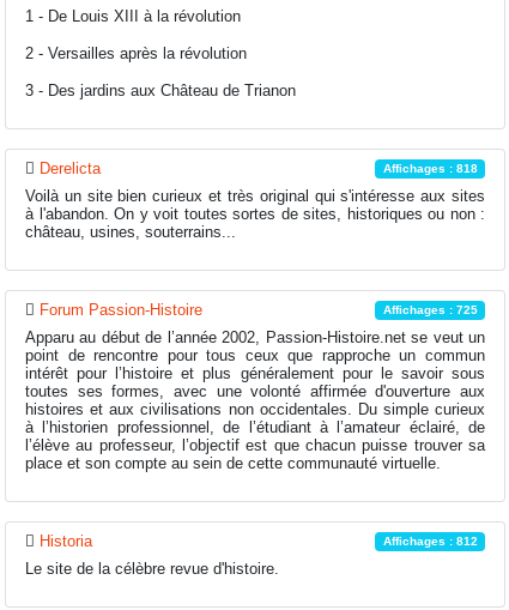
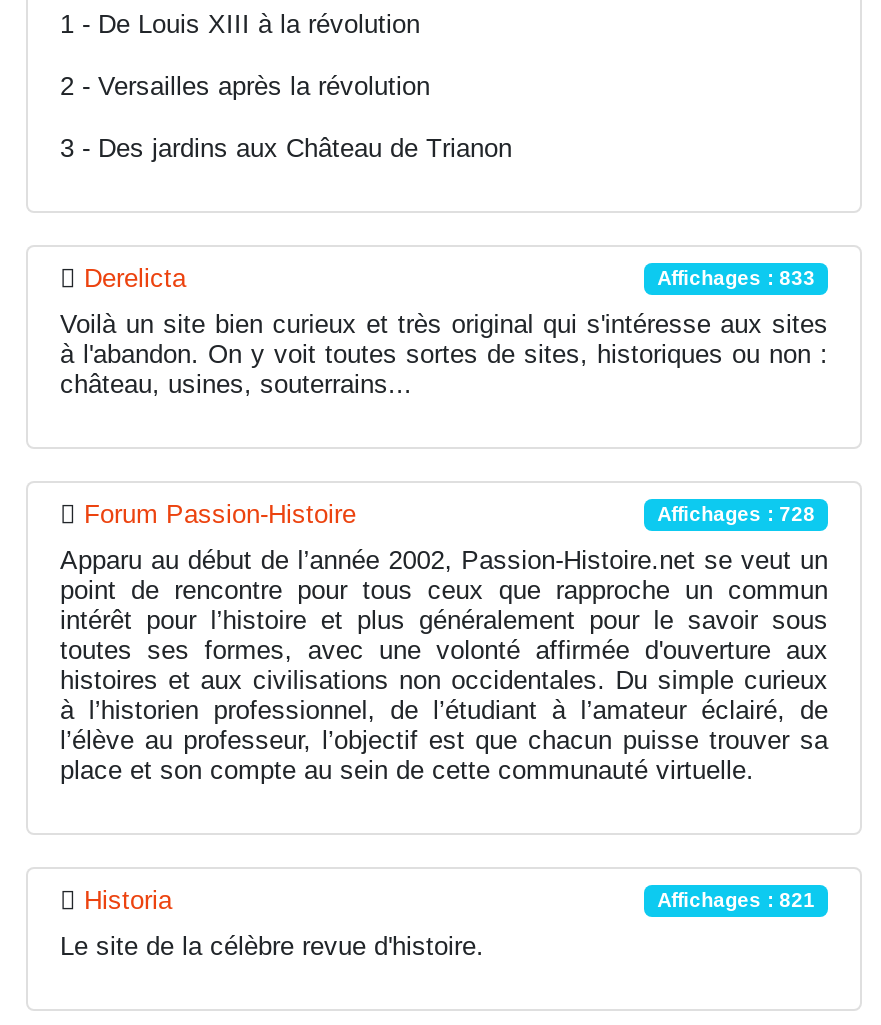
- Affichages : 818
+ Affichages : 833

- Affichages : 725
+ Affichages : 728

- Affichages : 812
+ Affichages : 821
